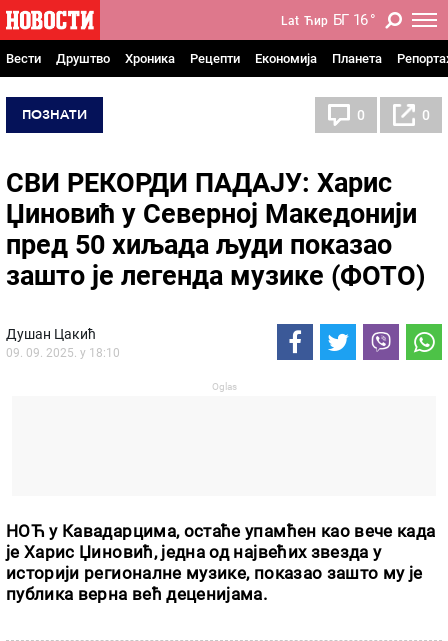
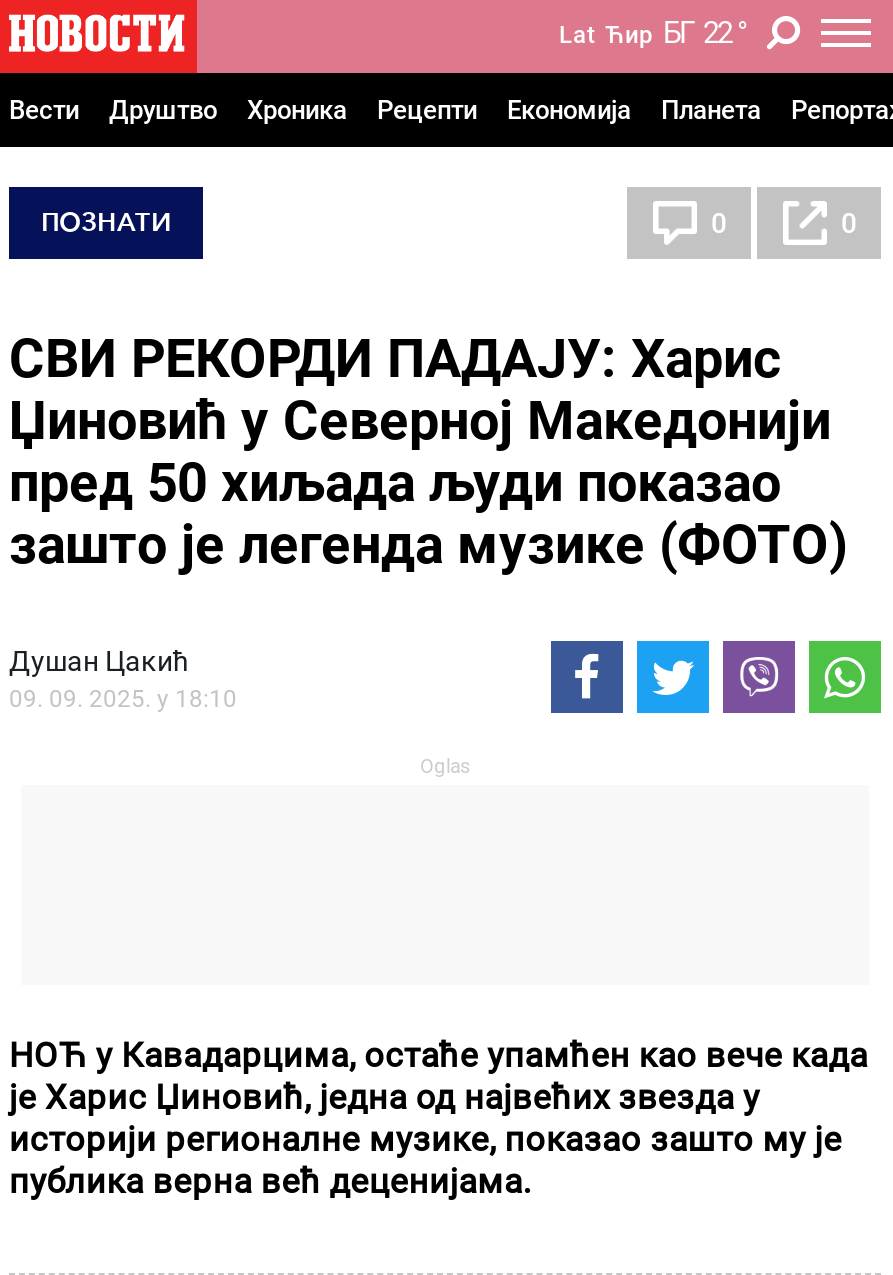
- Lat Ћир БГ 16°
+ Lat Ћир БГ 22°
